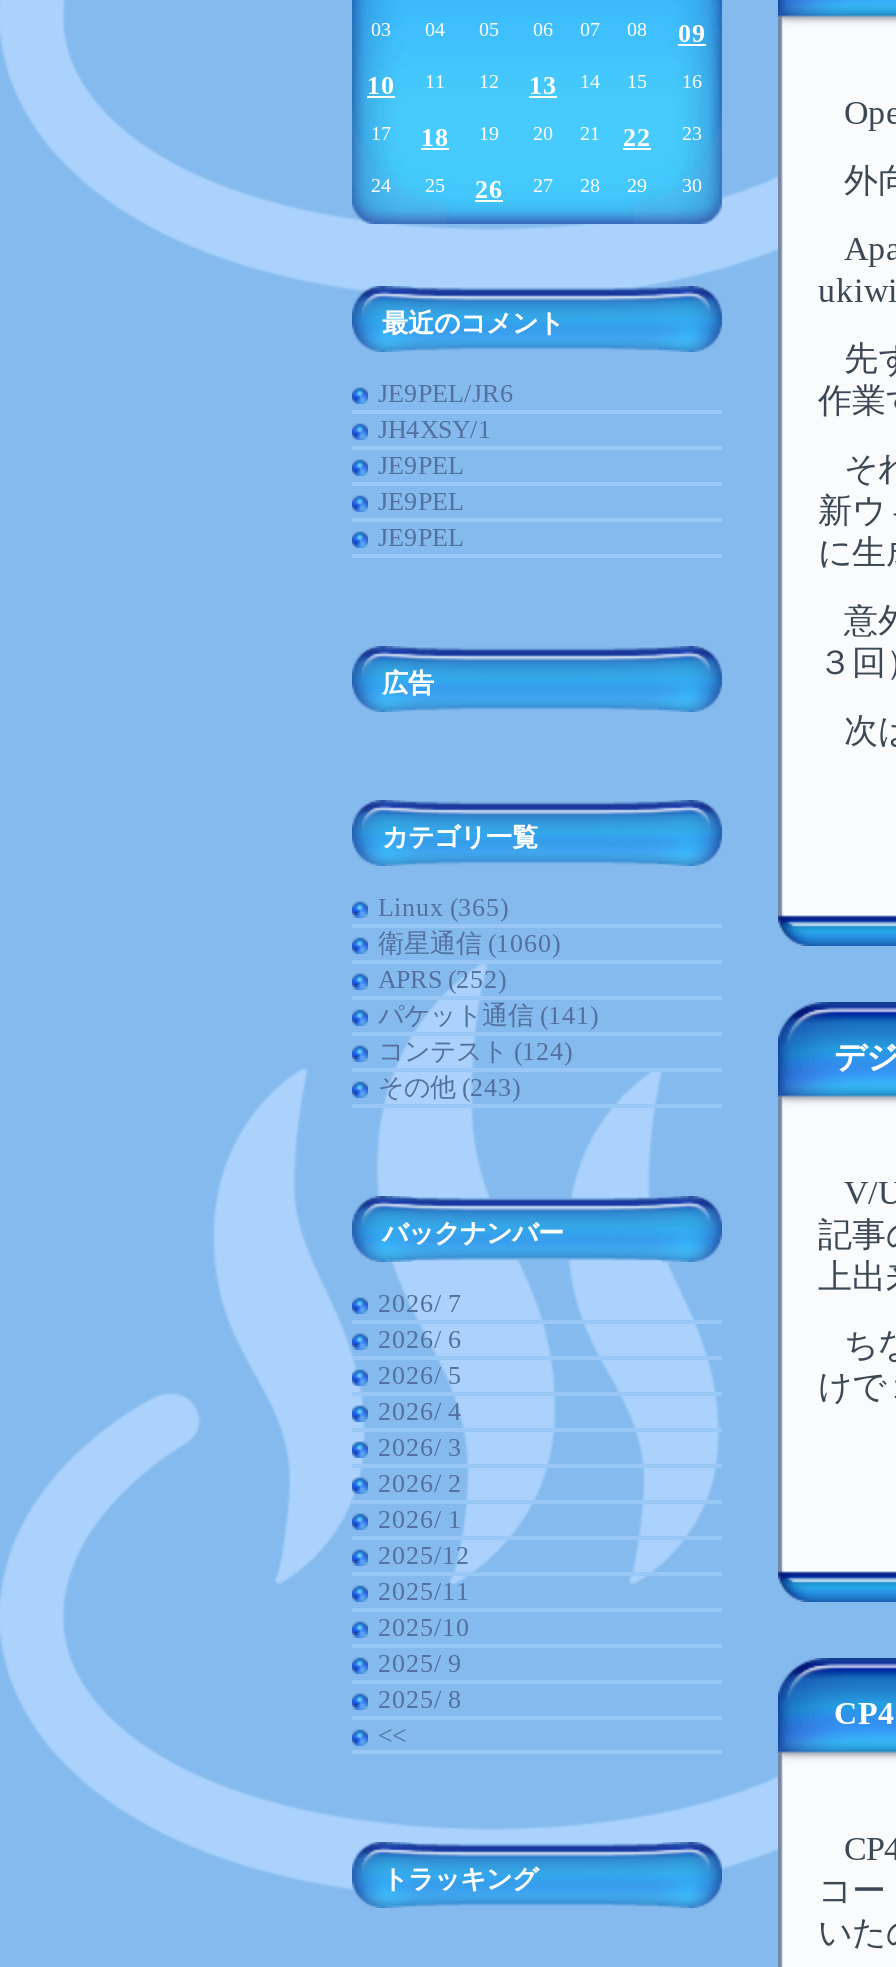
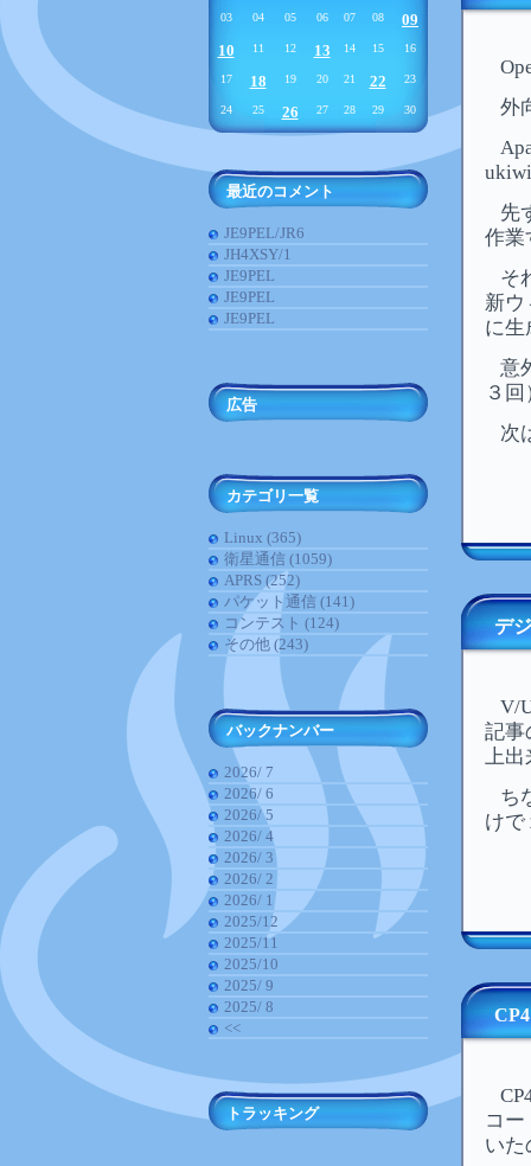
- 衛星通信 (1060)
+ 衛星通信 (1059)
